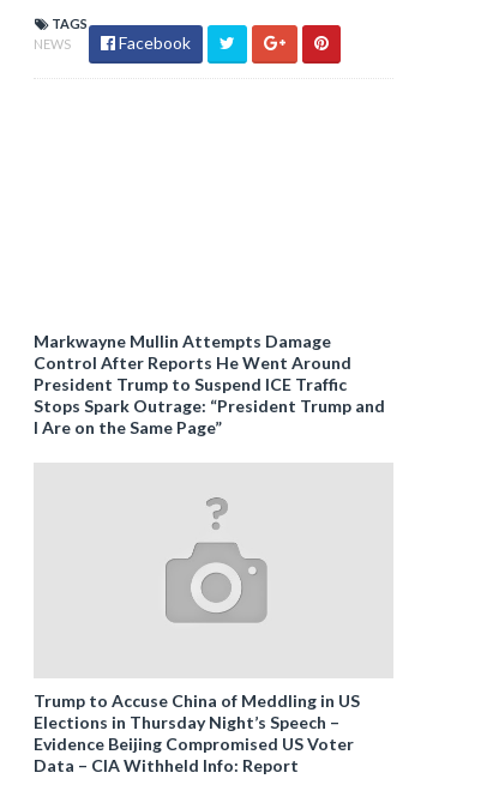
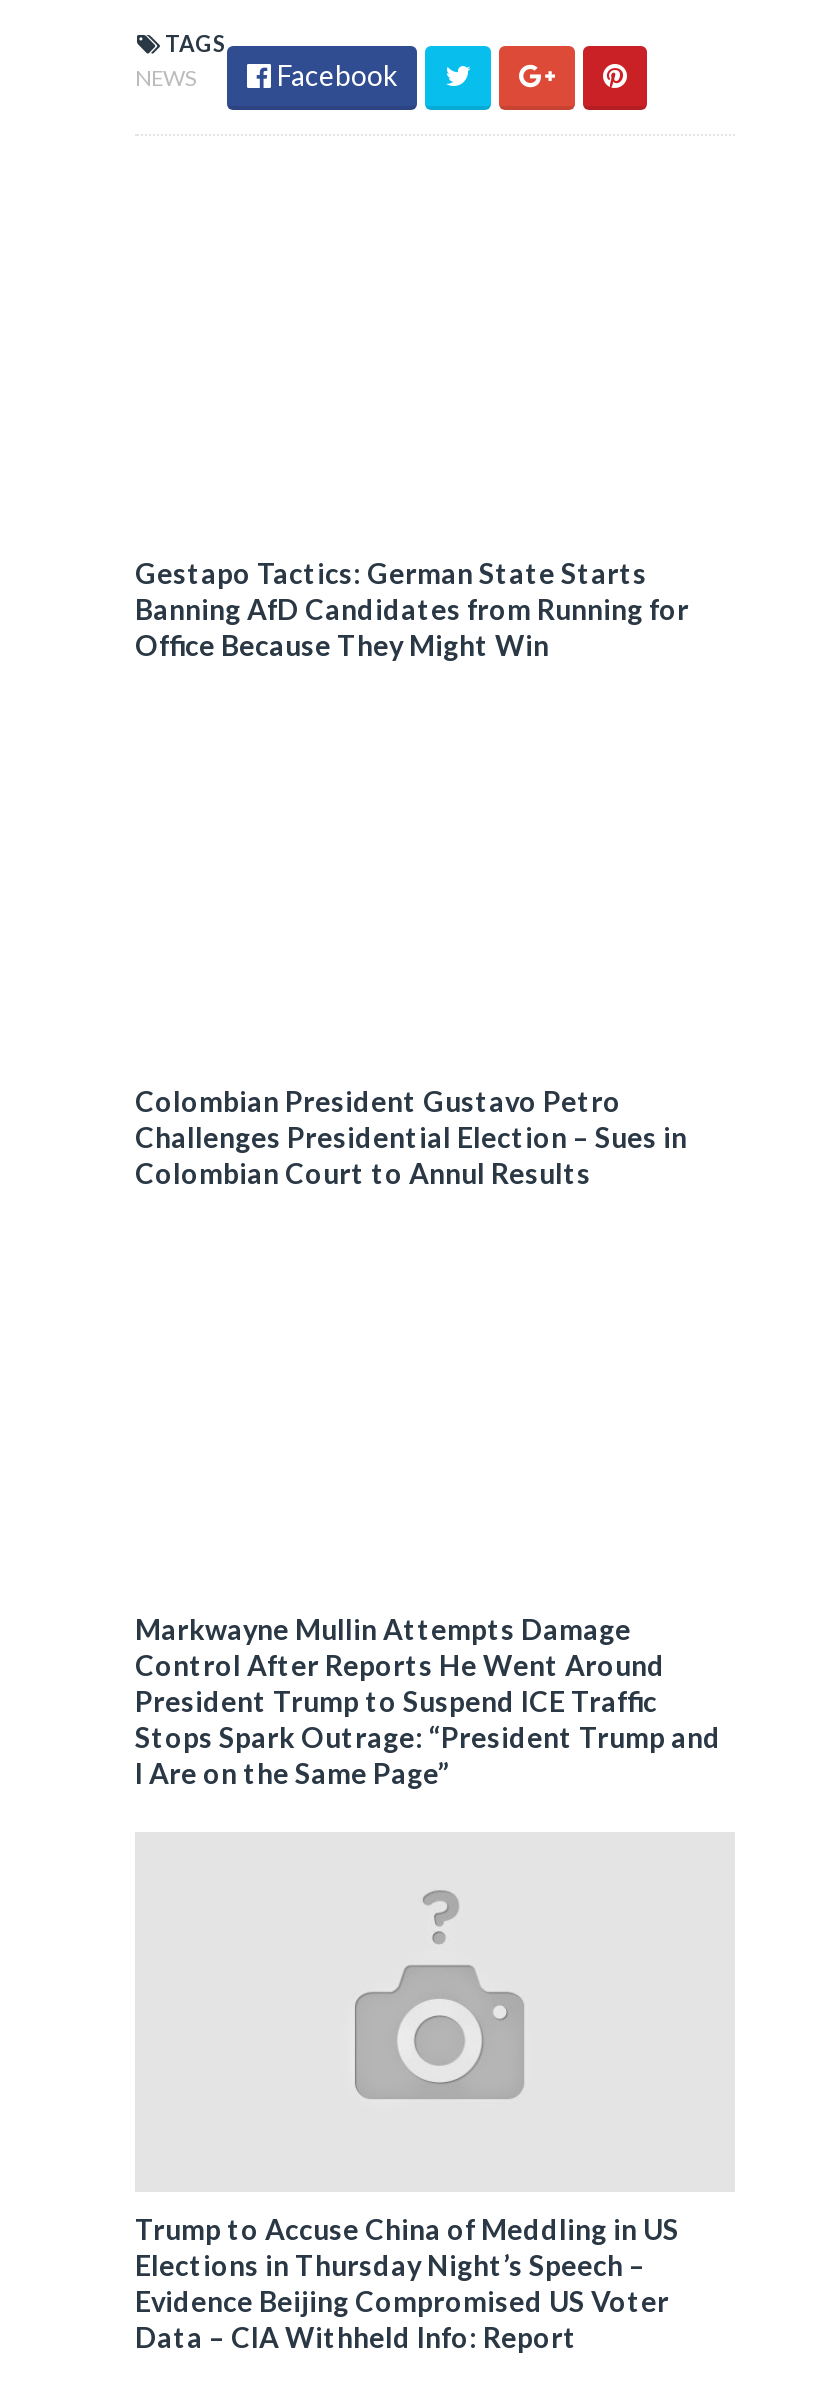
+ Gestapo Tactics: German State Starts
+ Banning AfD Candidates from Running for
+ Office Because They Might Win

+ Colombian President Gustavo Petro
+ Challenges Presidential Election – Sues in
+ Colombian Court to Annul Results
